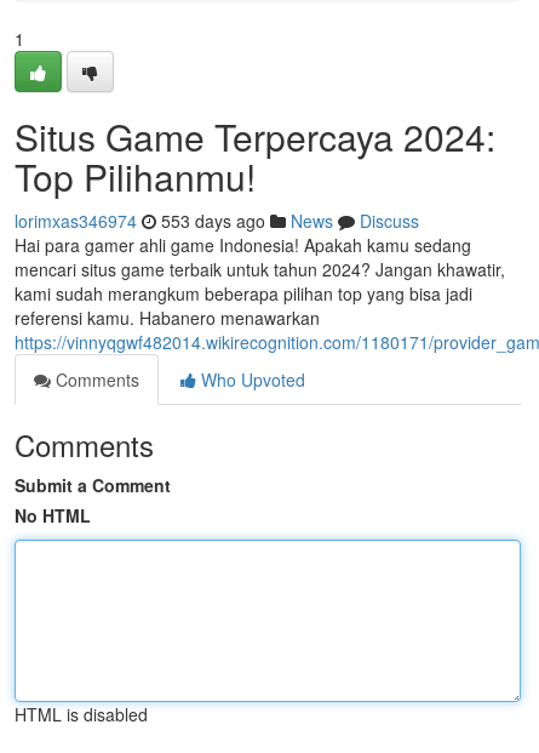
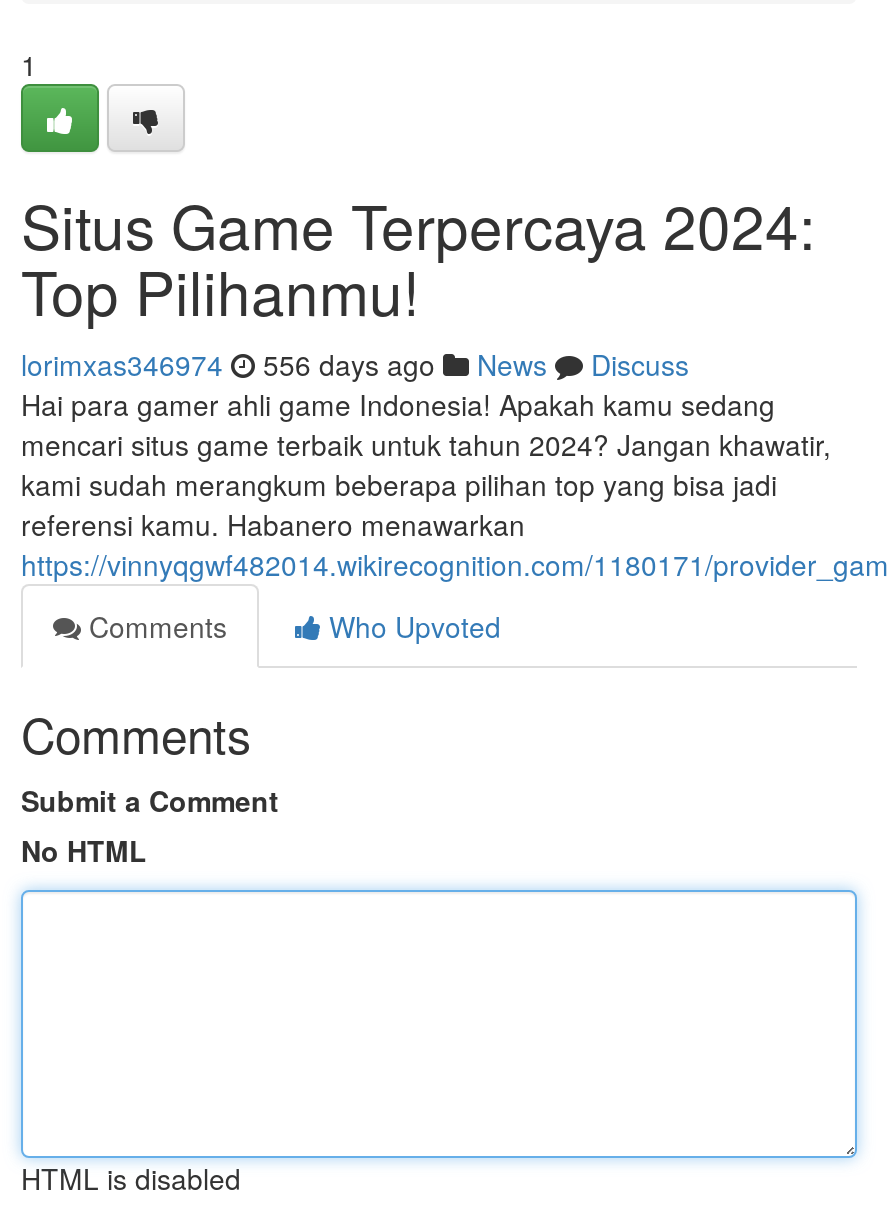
- lorimxas346974 553 days ago News Discuss
+ lorimxas346974 556 days ago News Discuss
